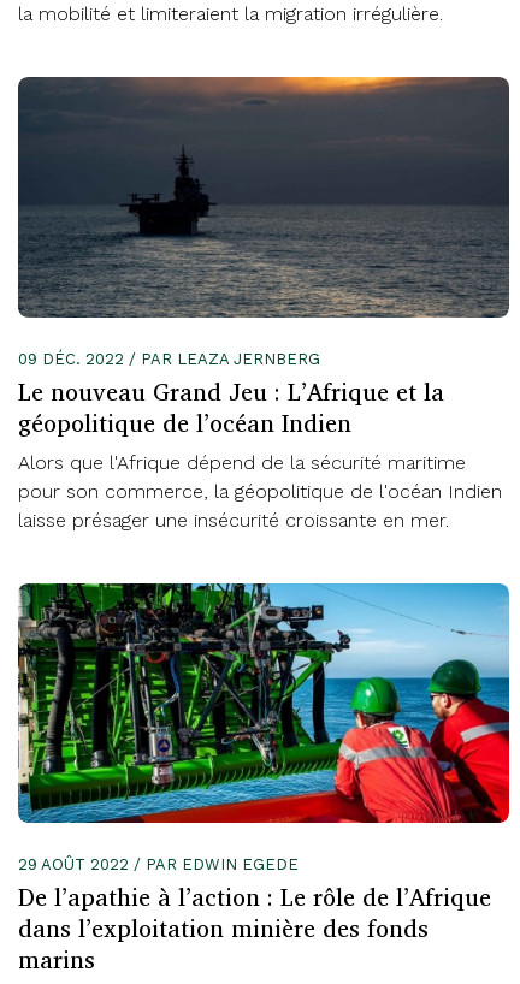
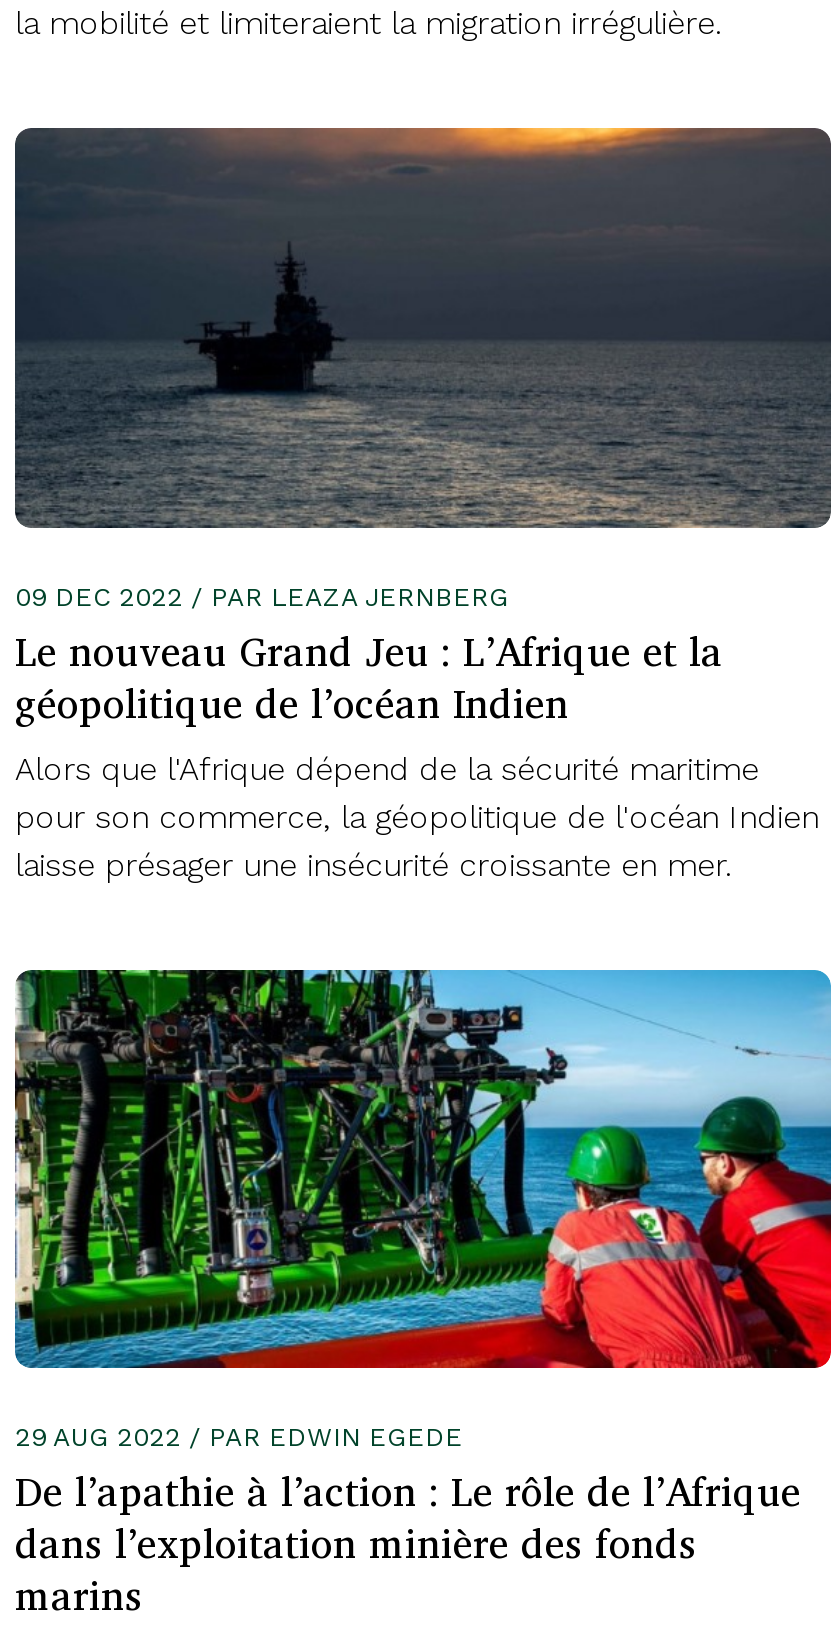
- 09 DÉC. 2022 / PAR LEAZA JERNBERG
+ 09 DEC 2022 / PAR LEAZA JERNBERG

- 29 AOÛT 2022 / PAR EDWIN EGEDE
+ 29 AUG 2022 / PAR EDWIN EGEDE
